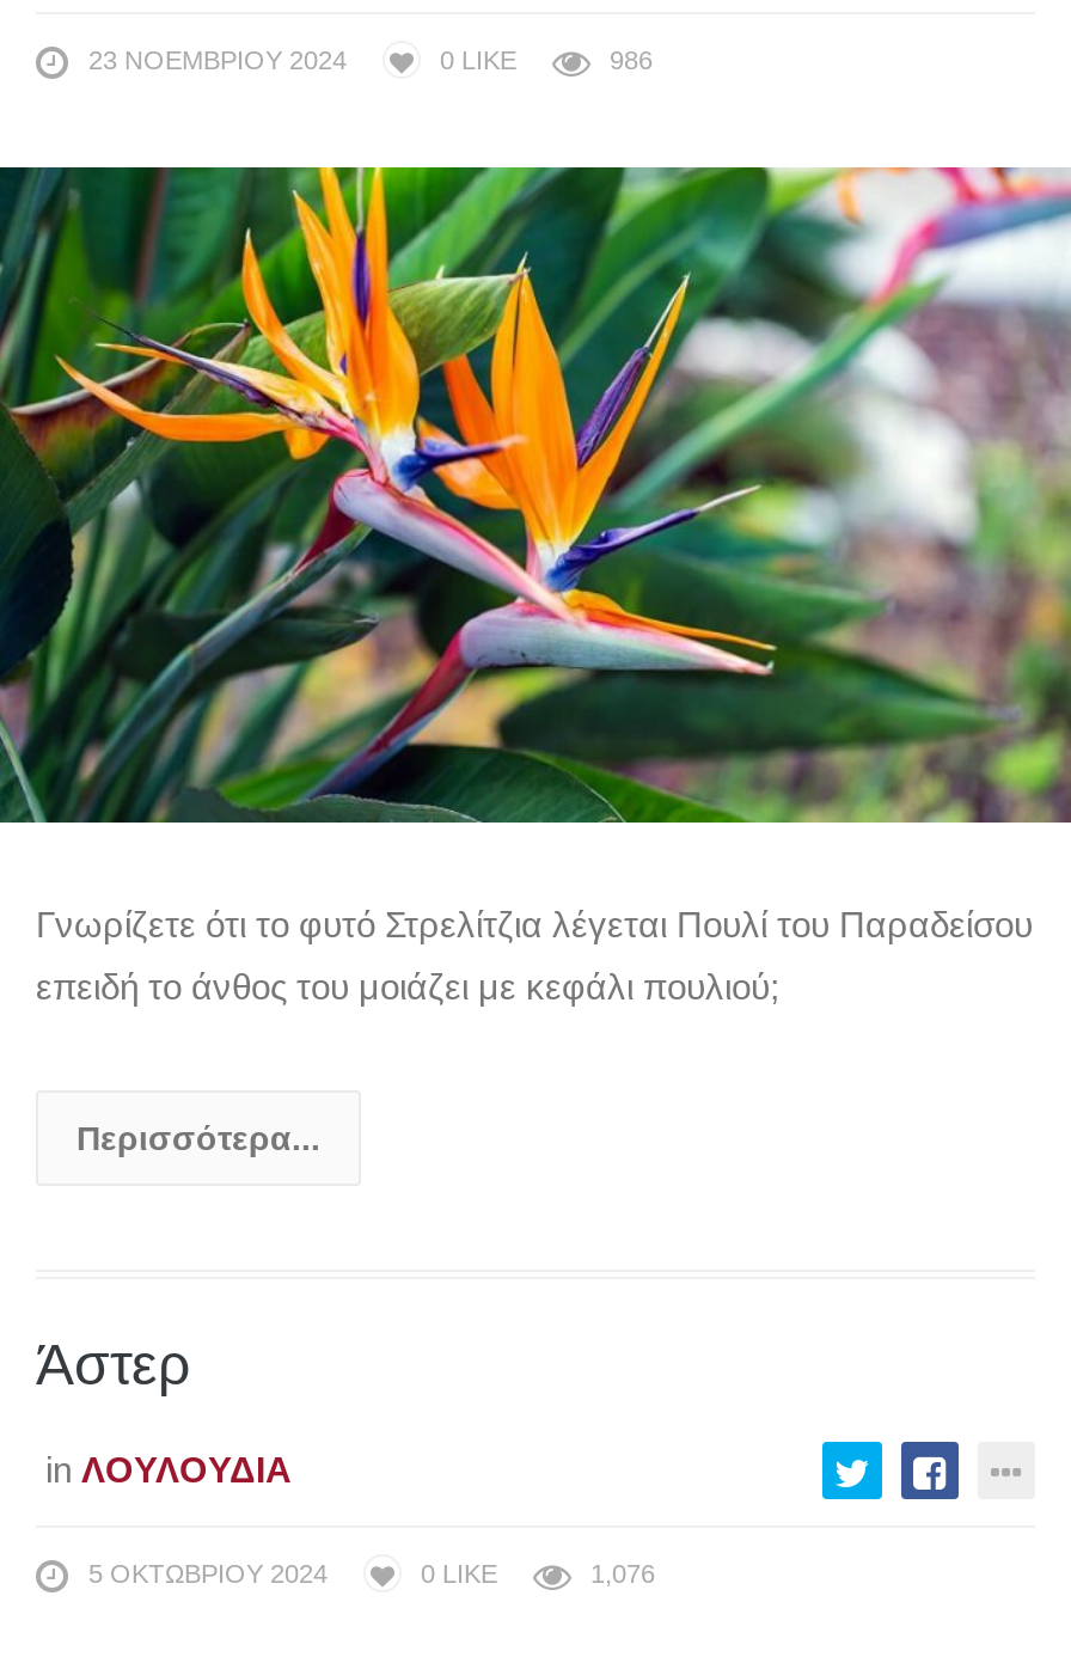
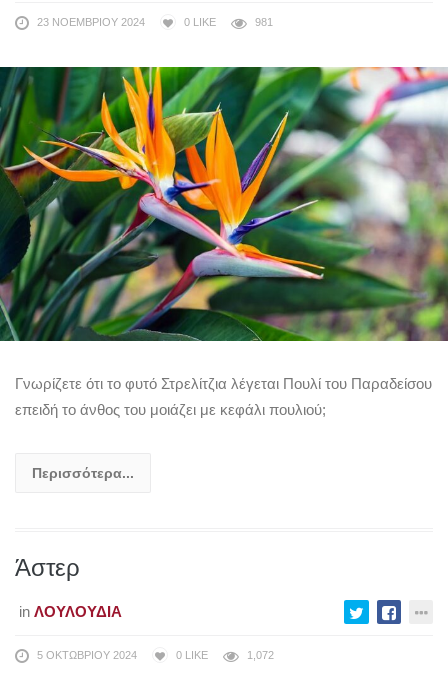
- 986
+ 981

- 1,076
+ 1,072
